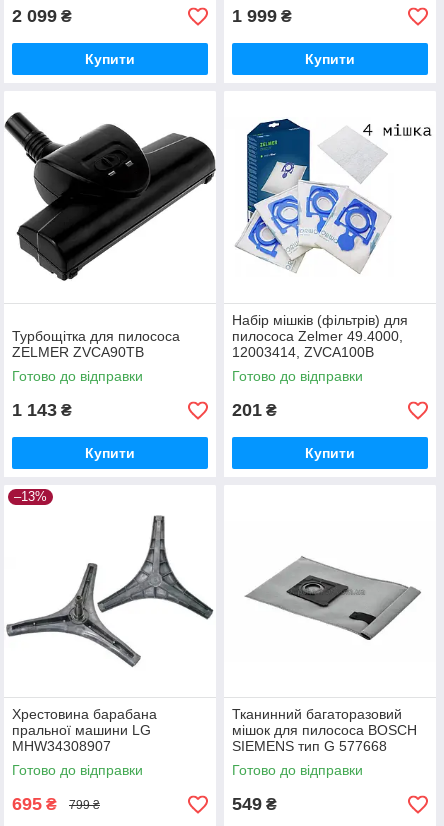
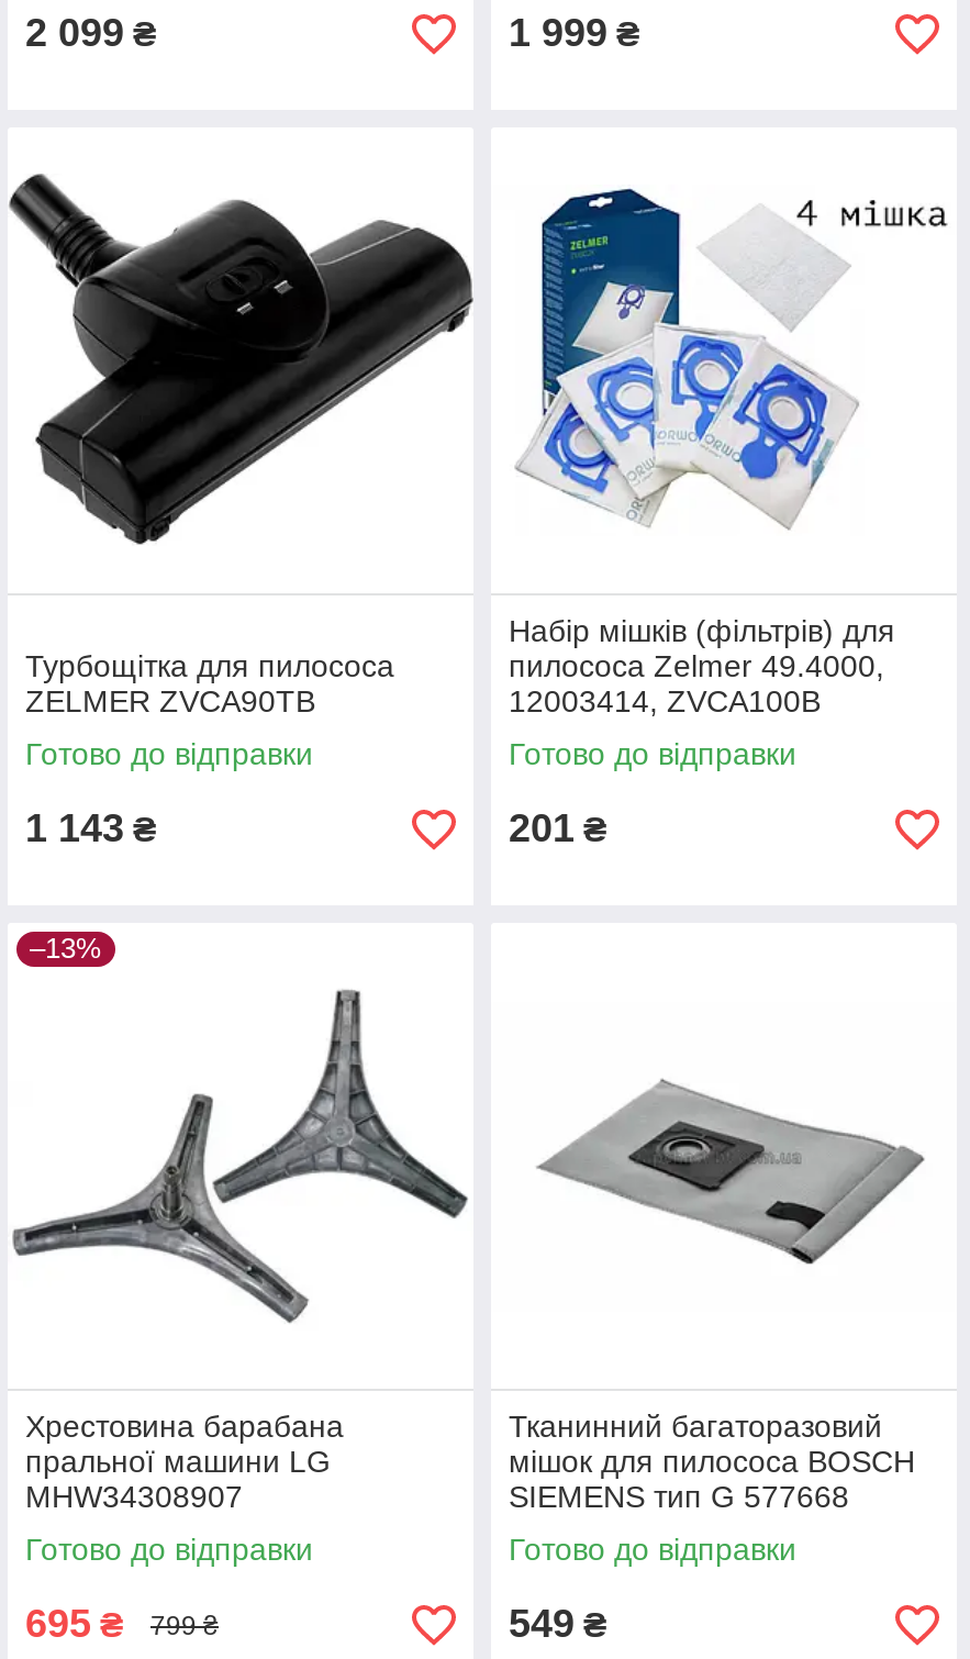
- Купити

- Купити

- Купити

- Купити
